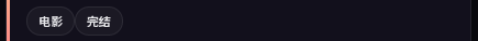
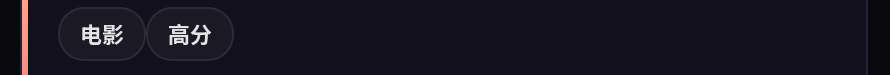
- 完结
+ 高分
